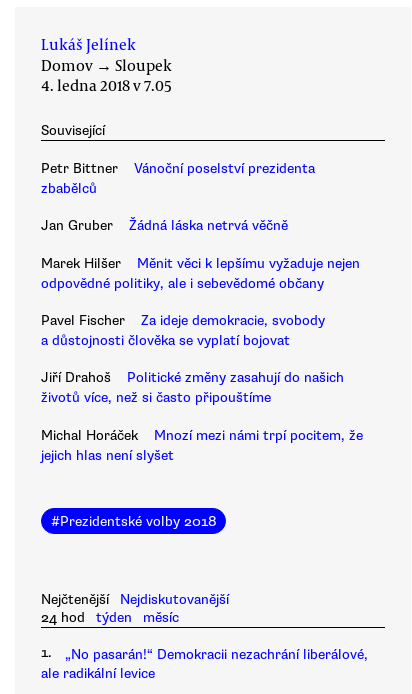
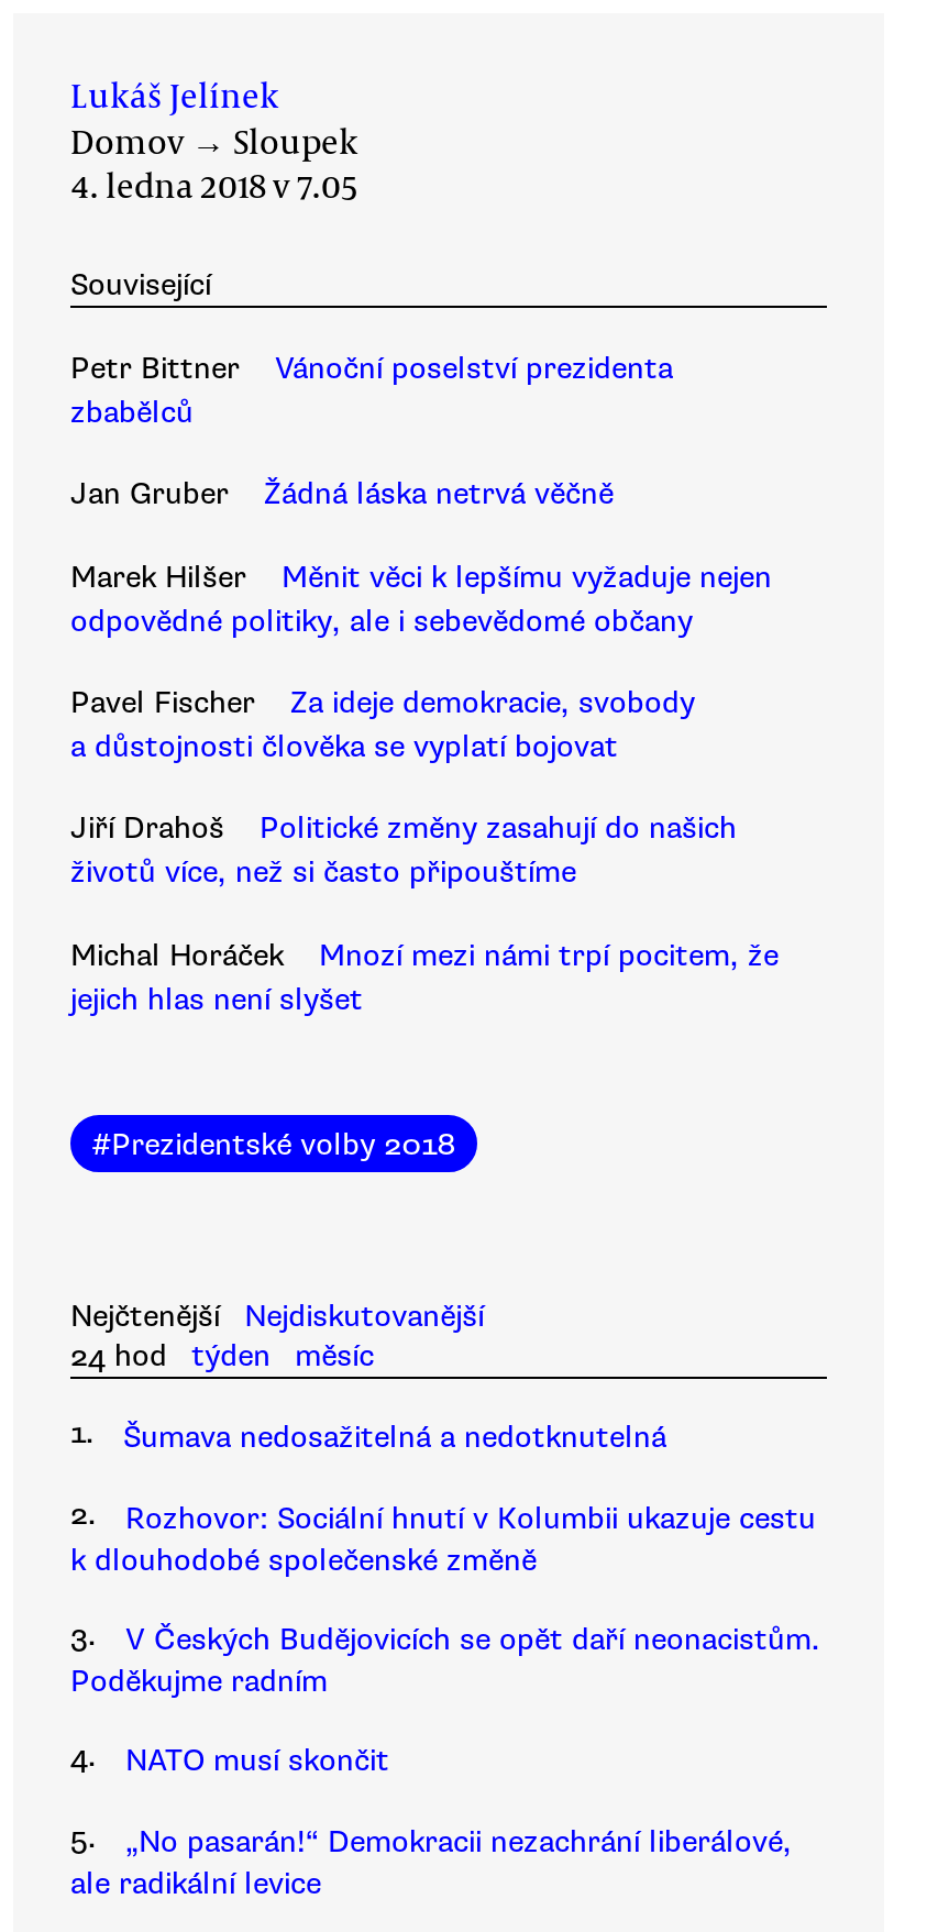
+ Šumava nedosažitelná a nedotknutelná
+ 2.
+ Rozhovor: Sociální hnutí v Kolumbii ukazuje cestu
+ k dlouhodobé společenské změně
+ 3.
+ V Českých Budějovicích se opět daří neonacistům.
+ Poděkujme radním
+ 4.
+ NATO musí skončit
+ 5.
